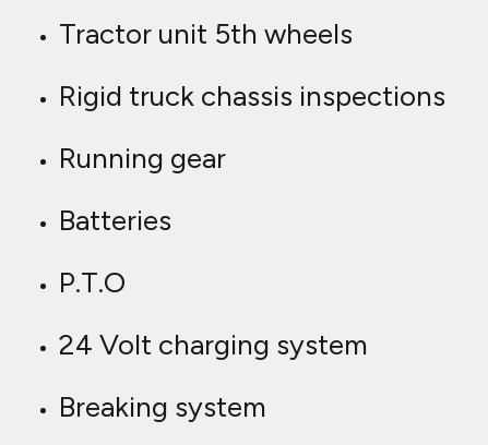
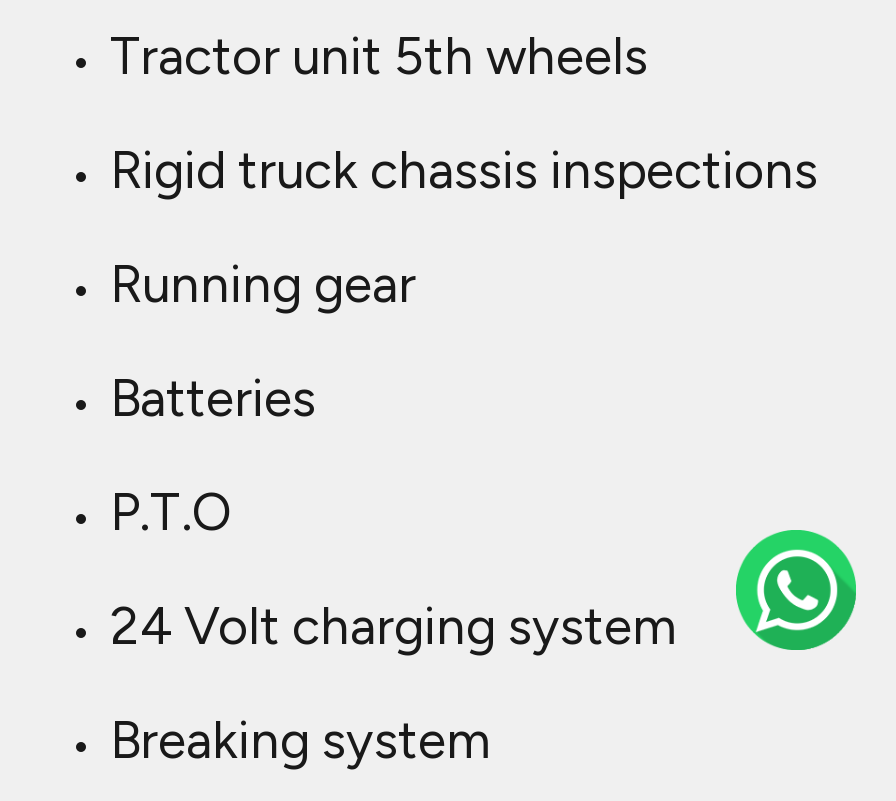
+ [image]
